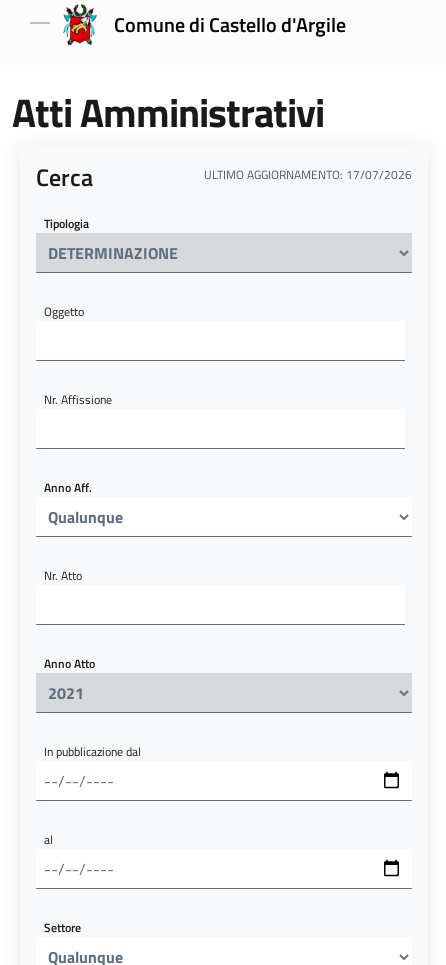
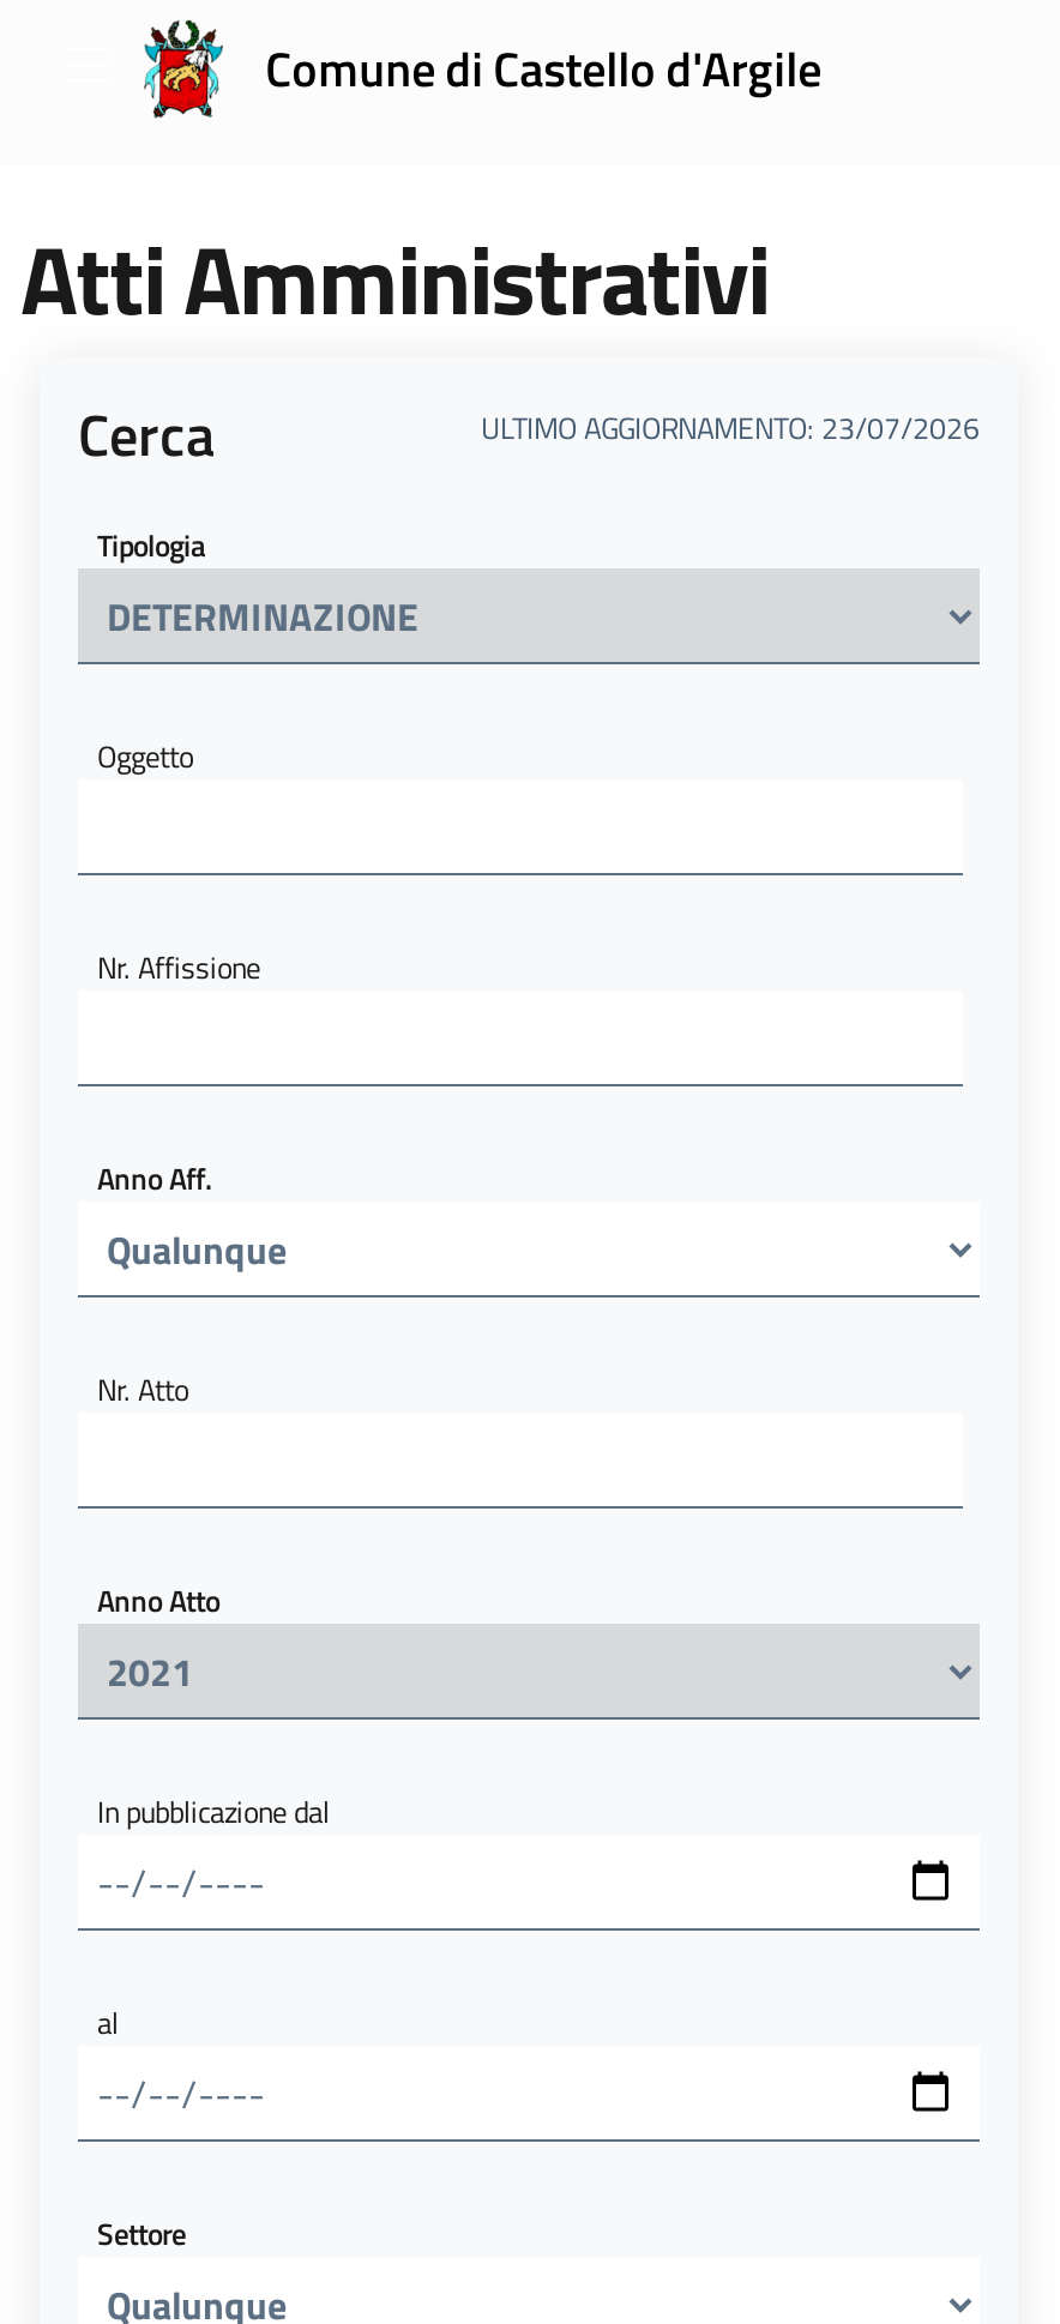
- ULTIMO AGGIORNAMENTO: 17/07/2026
+ ULTIMO AGGIORNAMENTO: 23/07/2026
